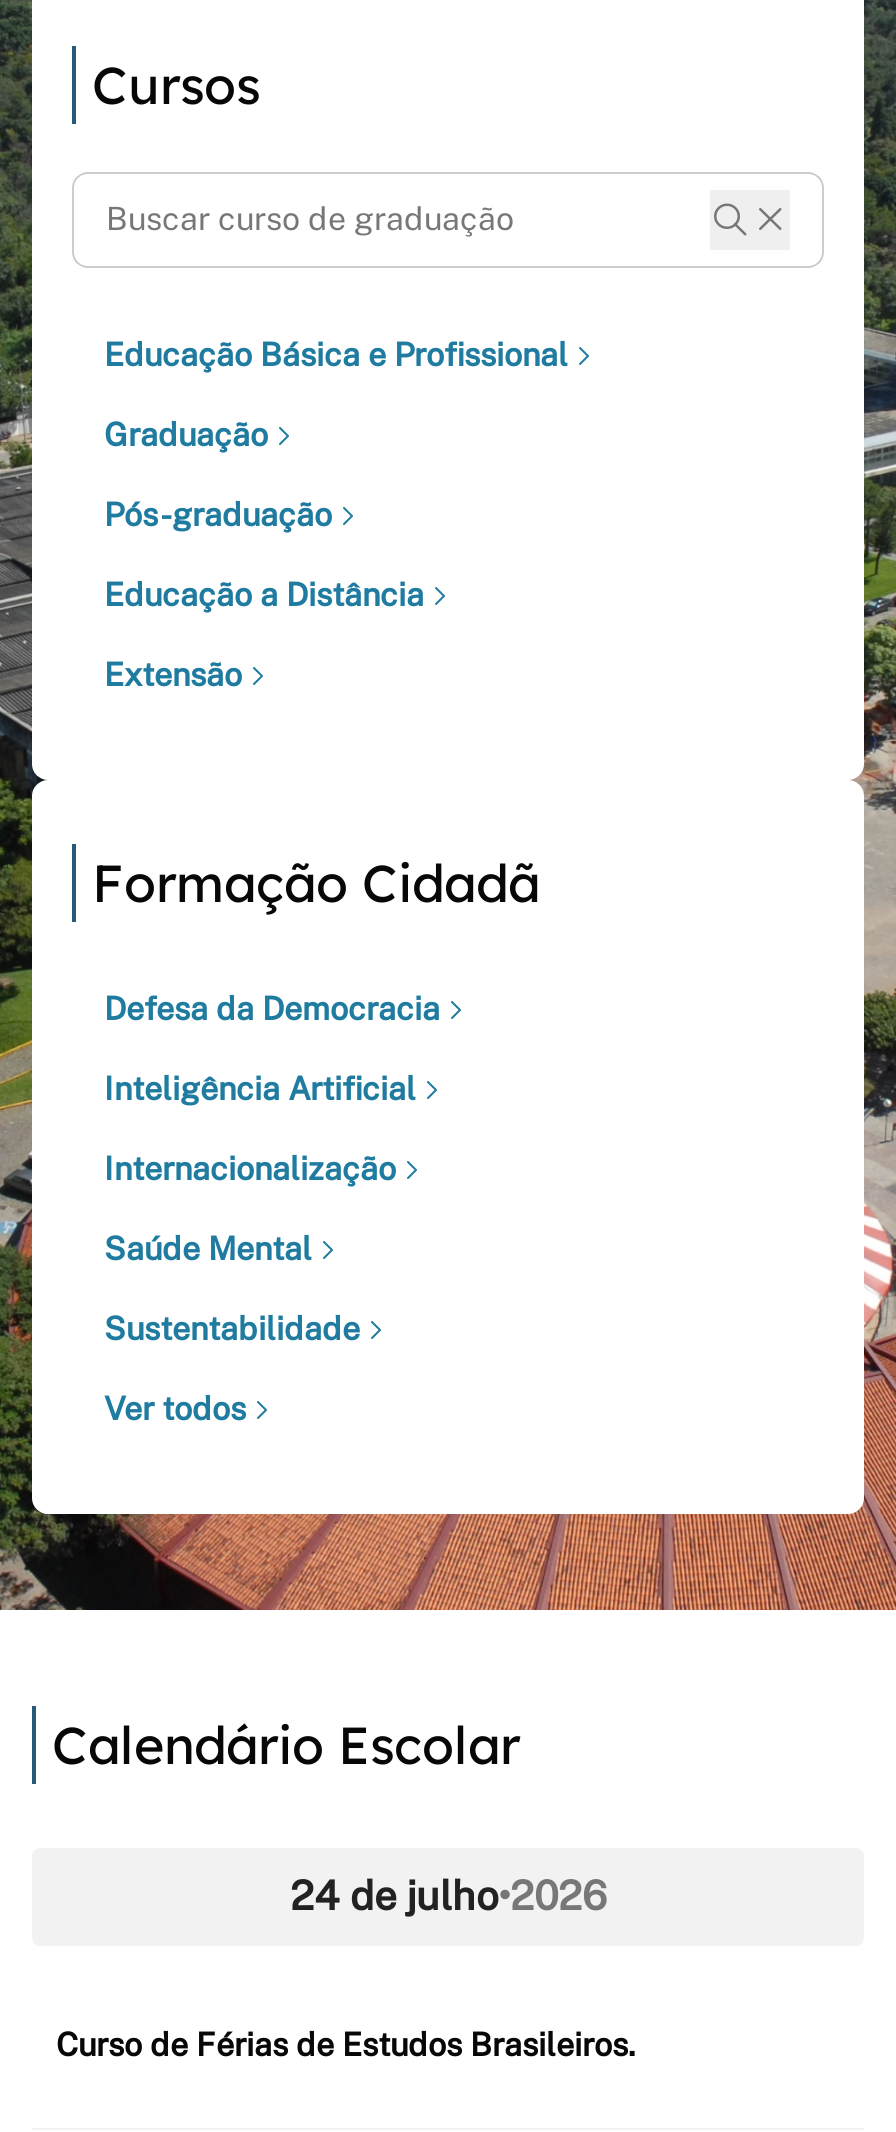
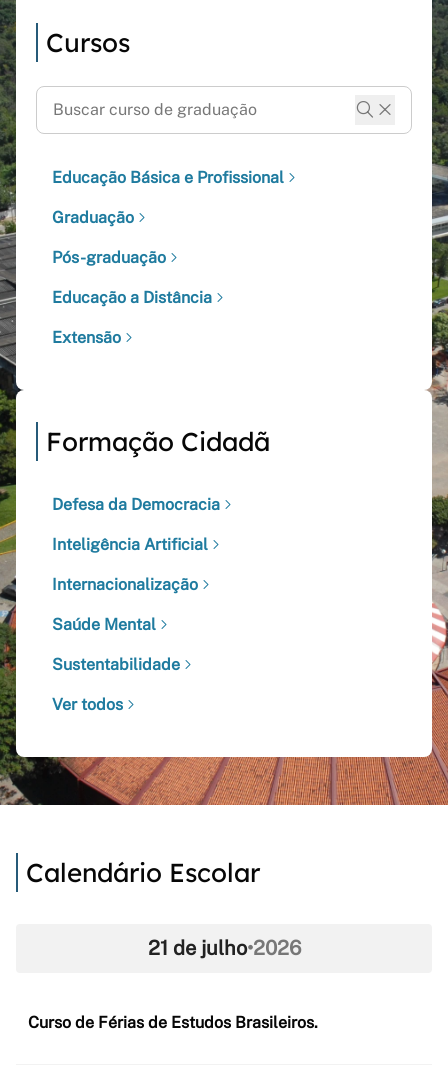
- 24 de julho•2026
+ 21 de julho•2026
